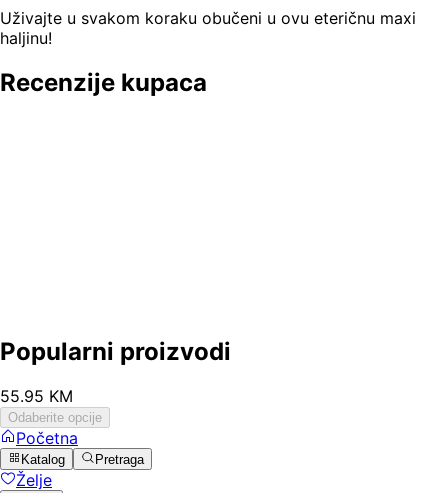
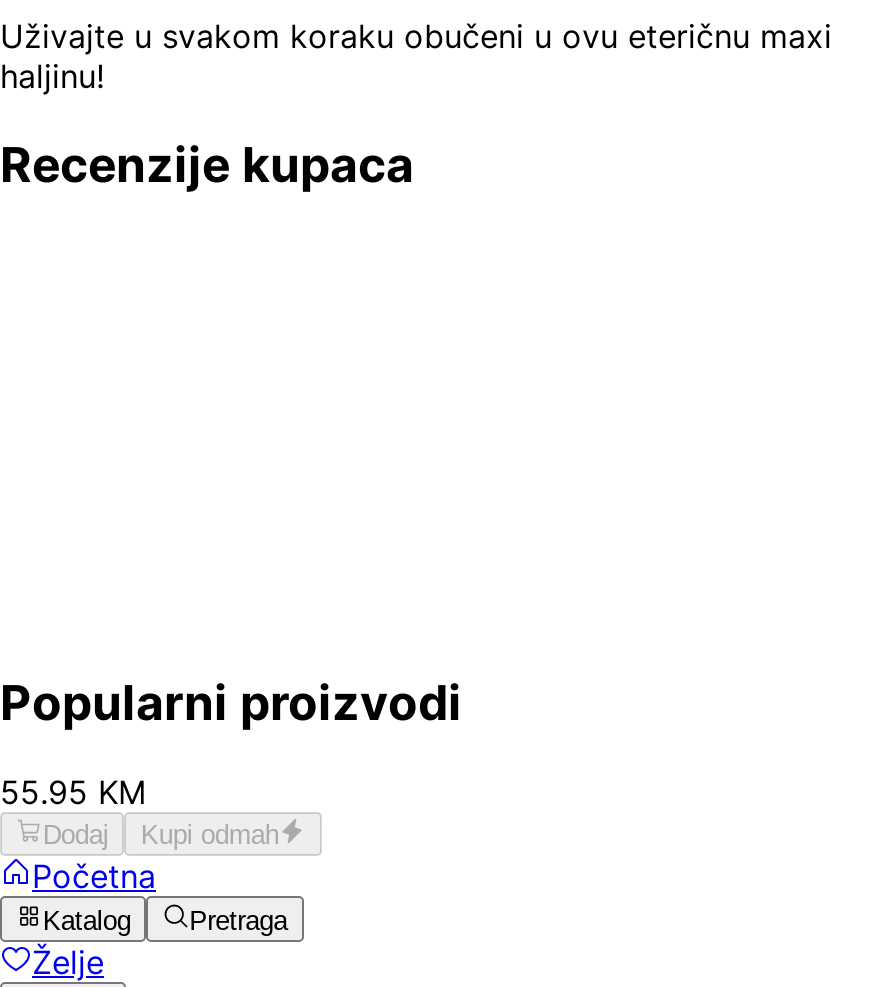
- Odaberite opcije
+ Dodaj
+ Kupi odmah
